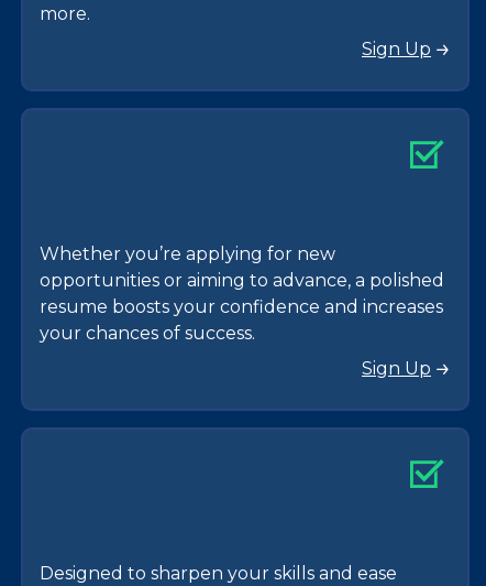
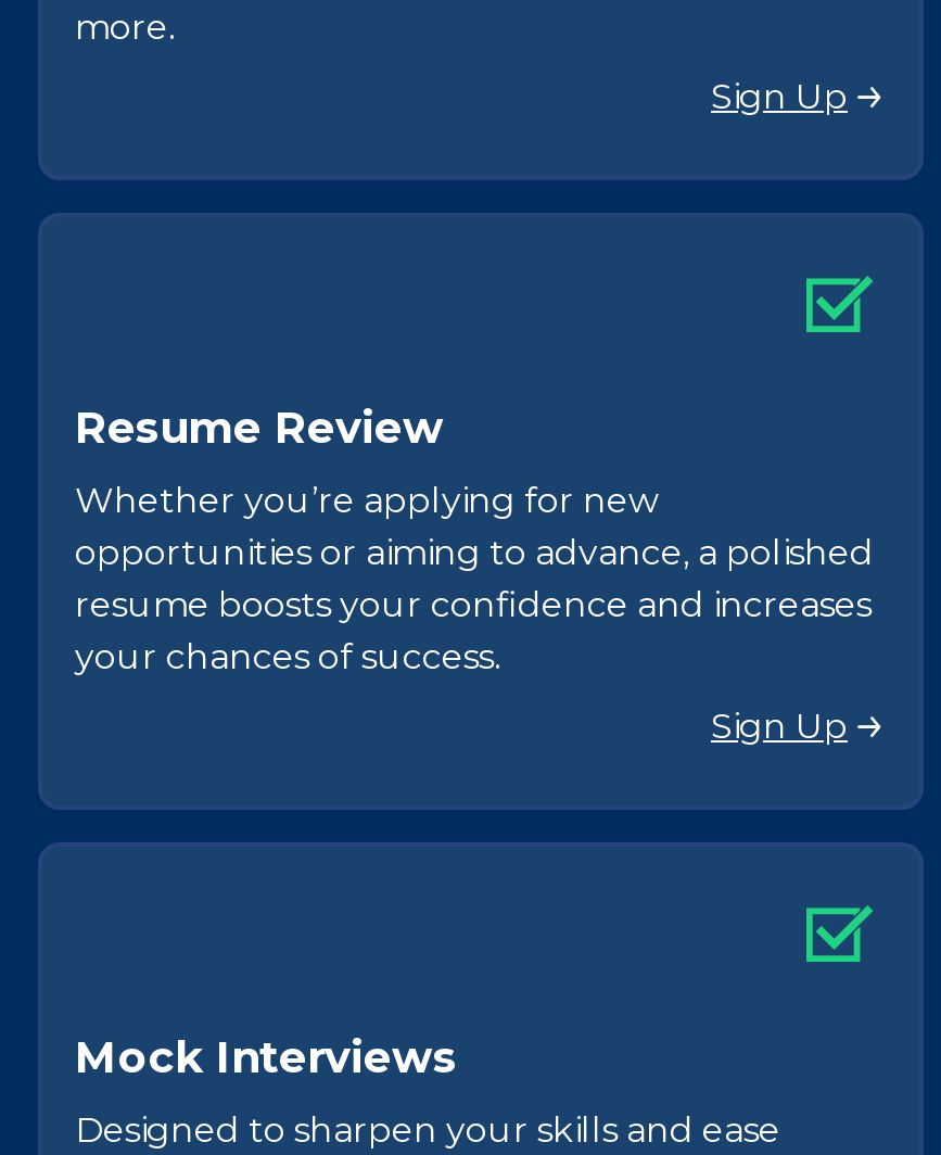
+ Resume Review

+ Mock Interviews
